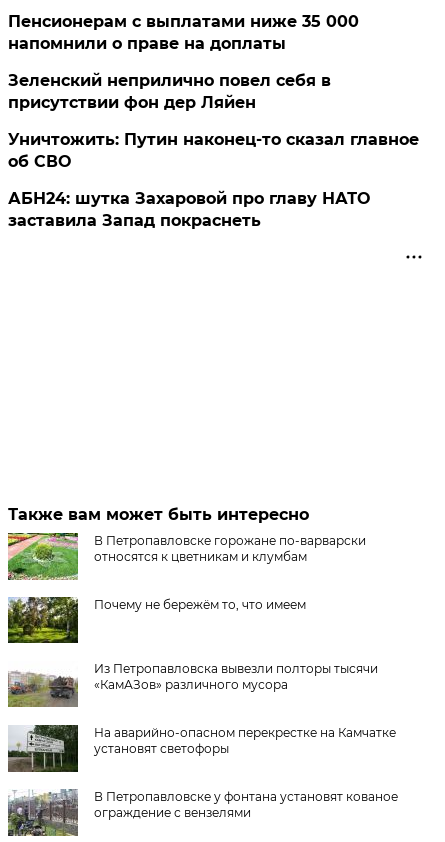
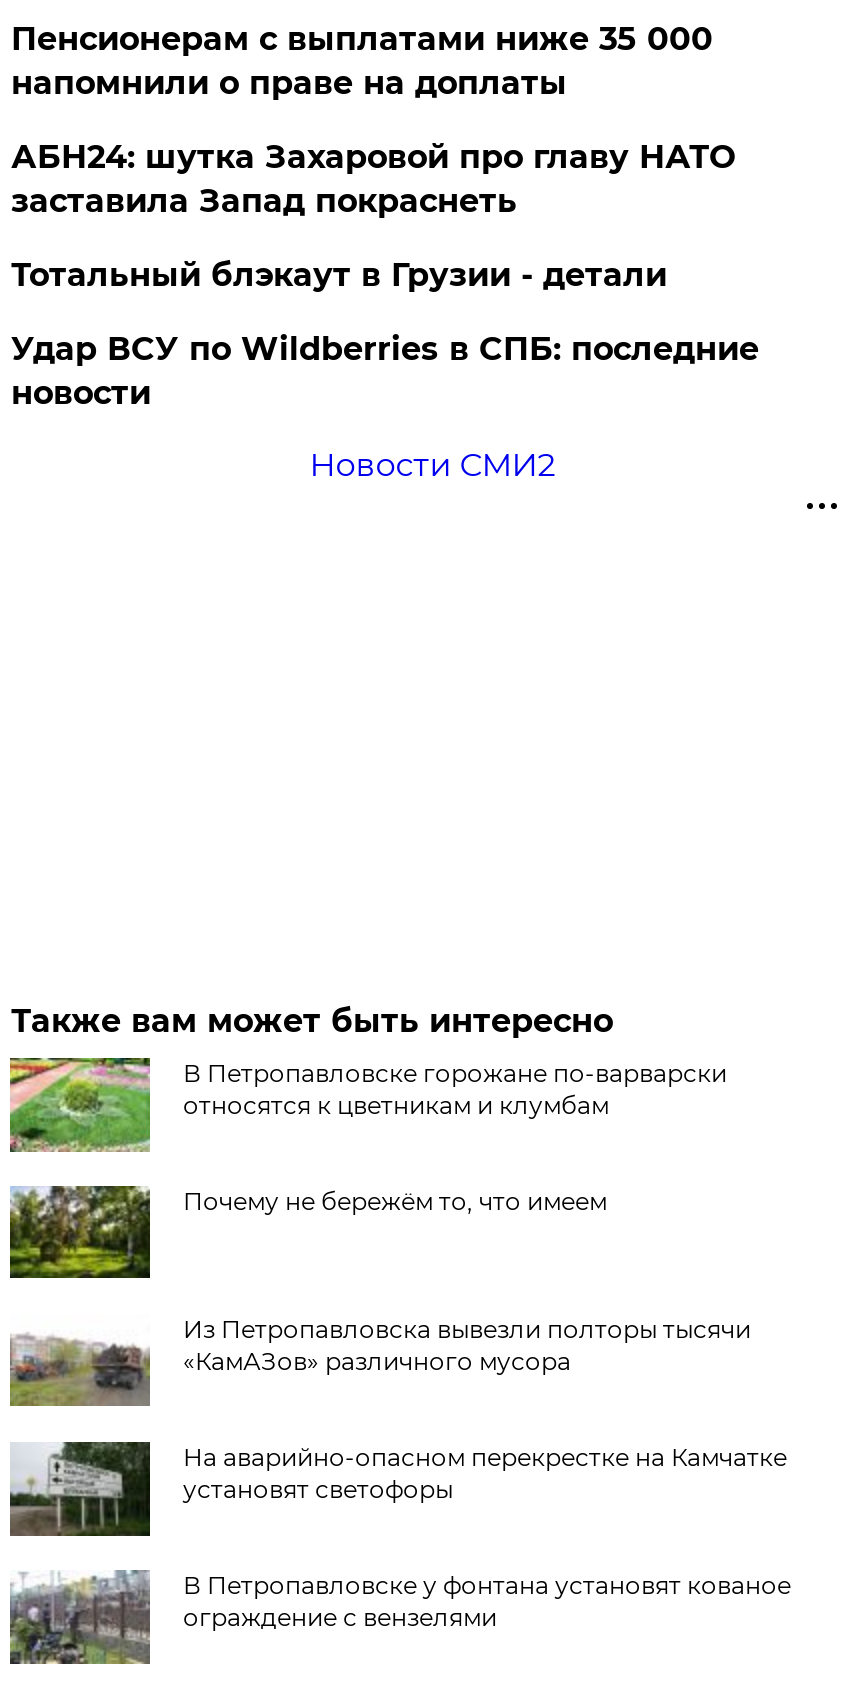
- Зеленский неприлично повел cебя в
- присутствии фон дер Ляйен
- Уничтожить: Путин наконец-то сказал главное
- об СВО

moved up: АБН24: шутка Захаровой про главу НАТО | заставила Запад покраснеть

+ Тотальный блэкаут в Грузии - детали
+ Удар ВСУ по Wildberries в СПБ: последние
+ новости
+ Новости СМИ2
